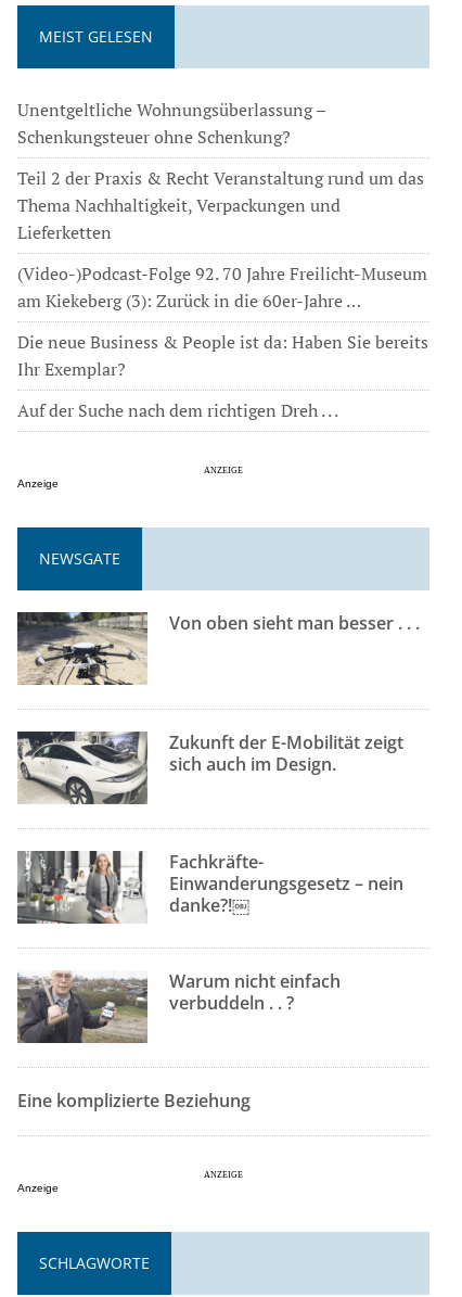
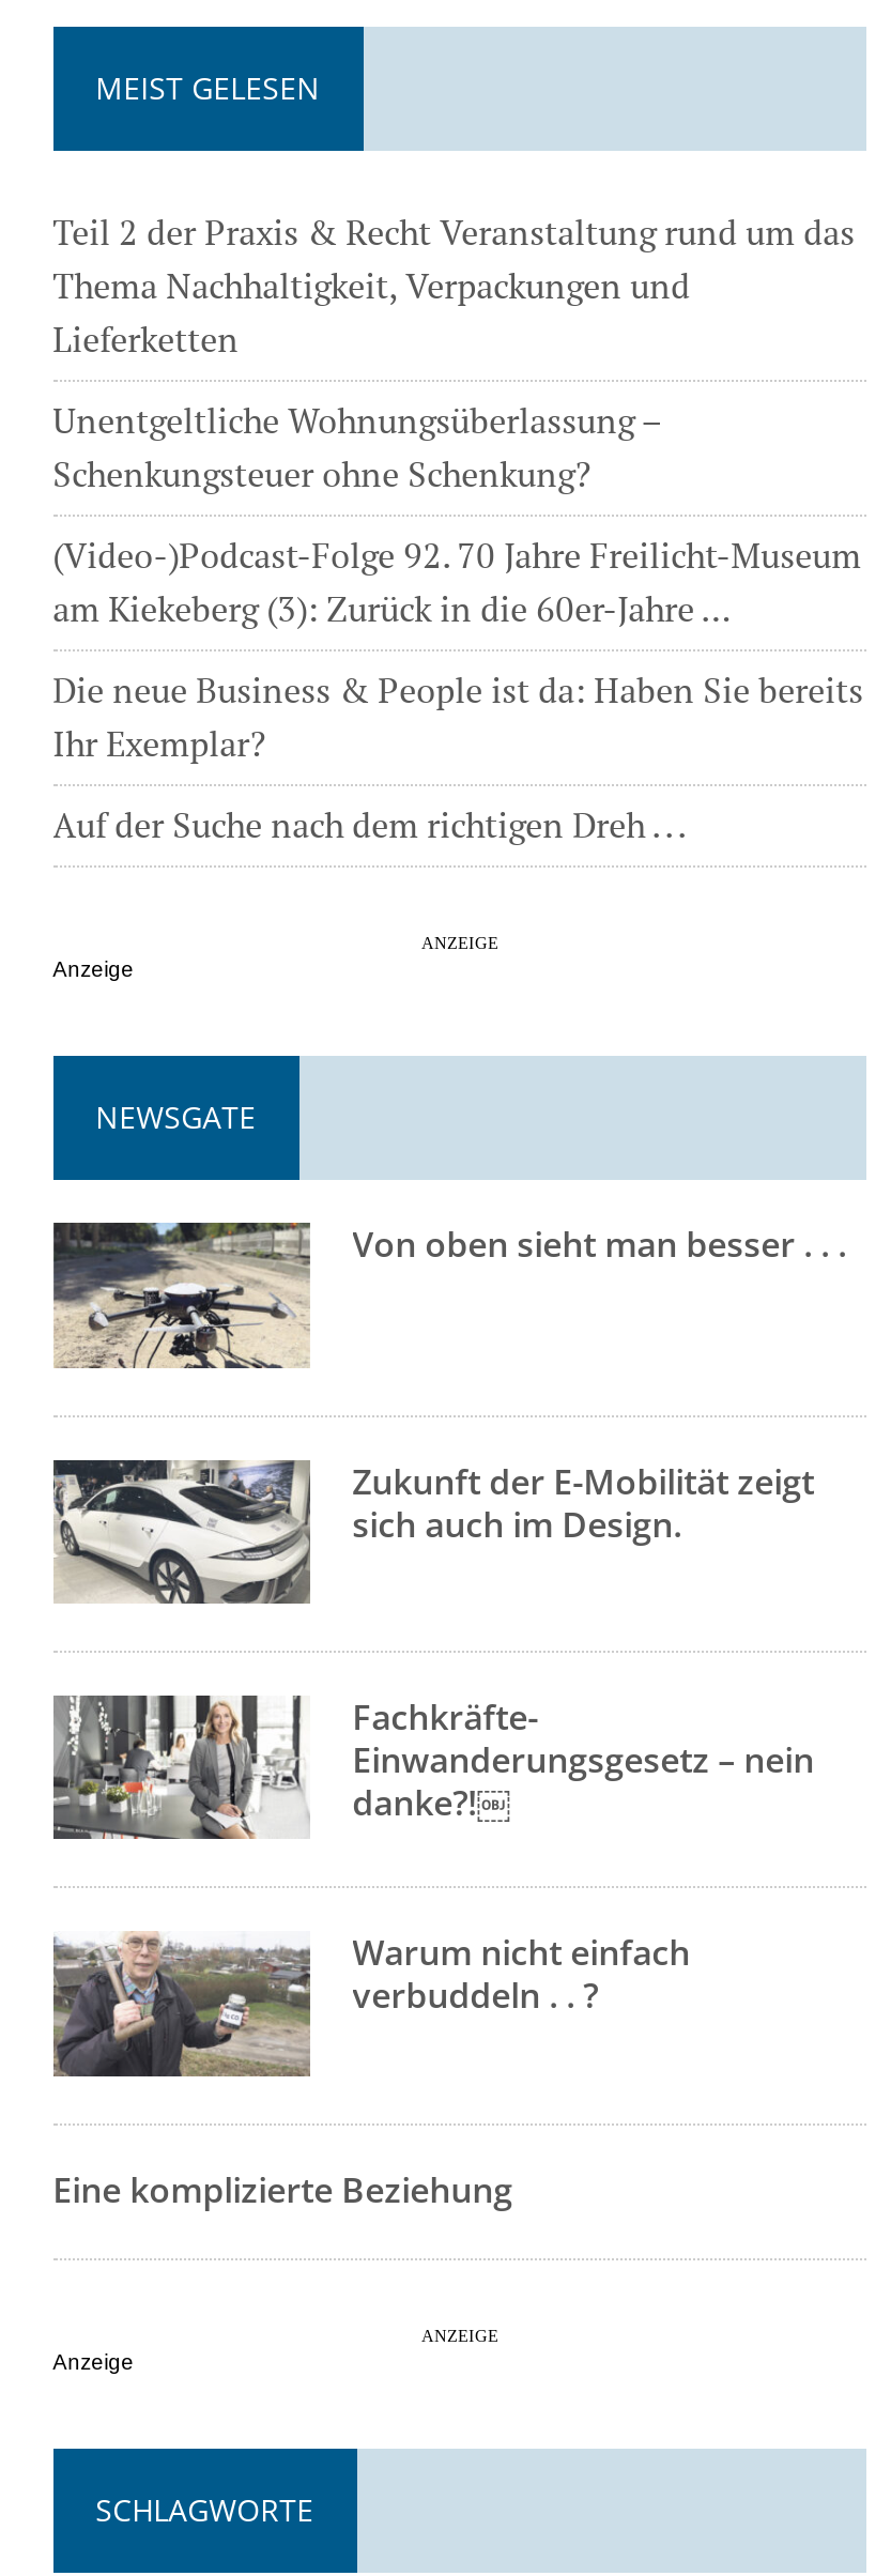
moved down: Unentgeltliche Wohnungsüberlassung – | Schenkungsteuer ohne Schenkung?

moved up: Teil 2 der Praxis & Recht Veranstaltung rund um das | Thema Nachhaltigkeit, Verpackungen und | Lieferketten
